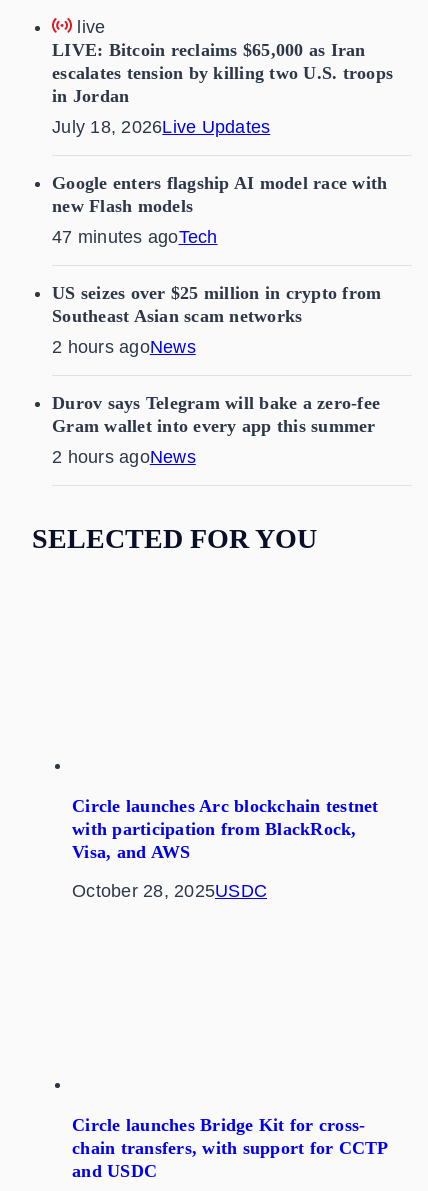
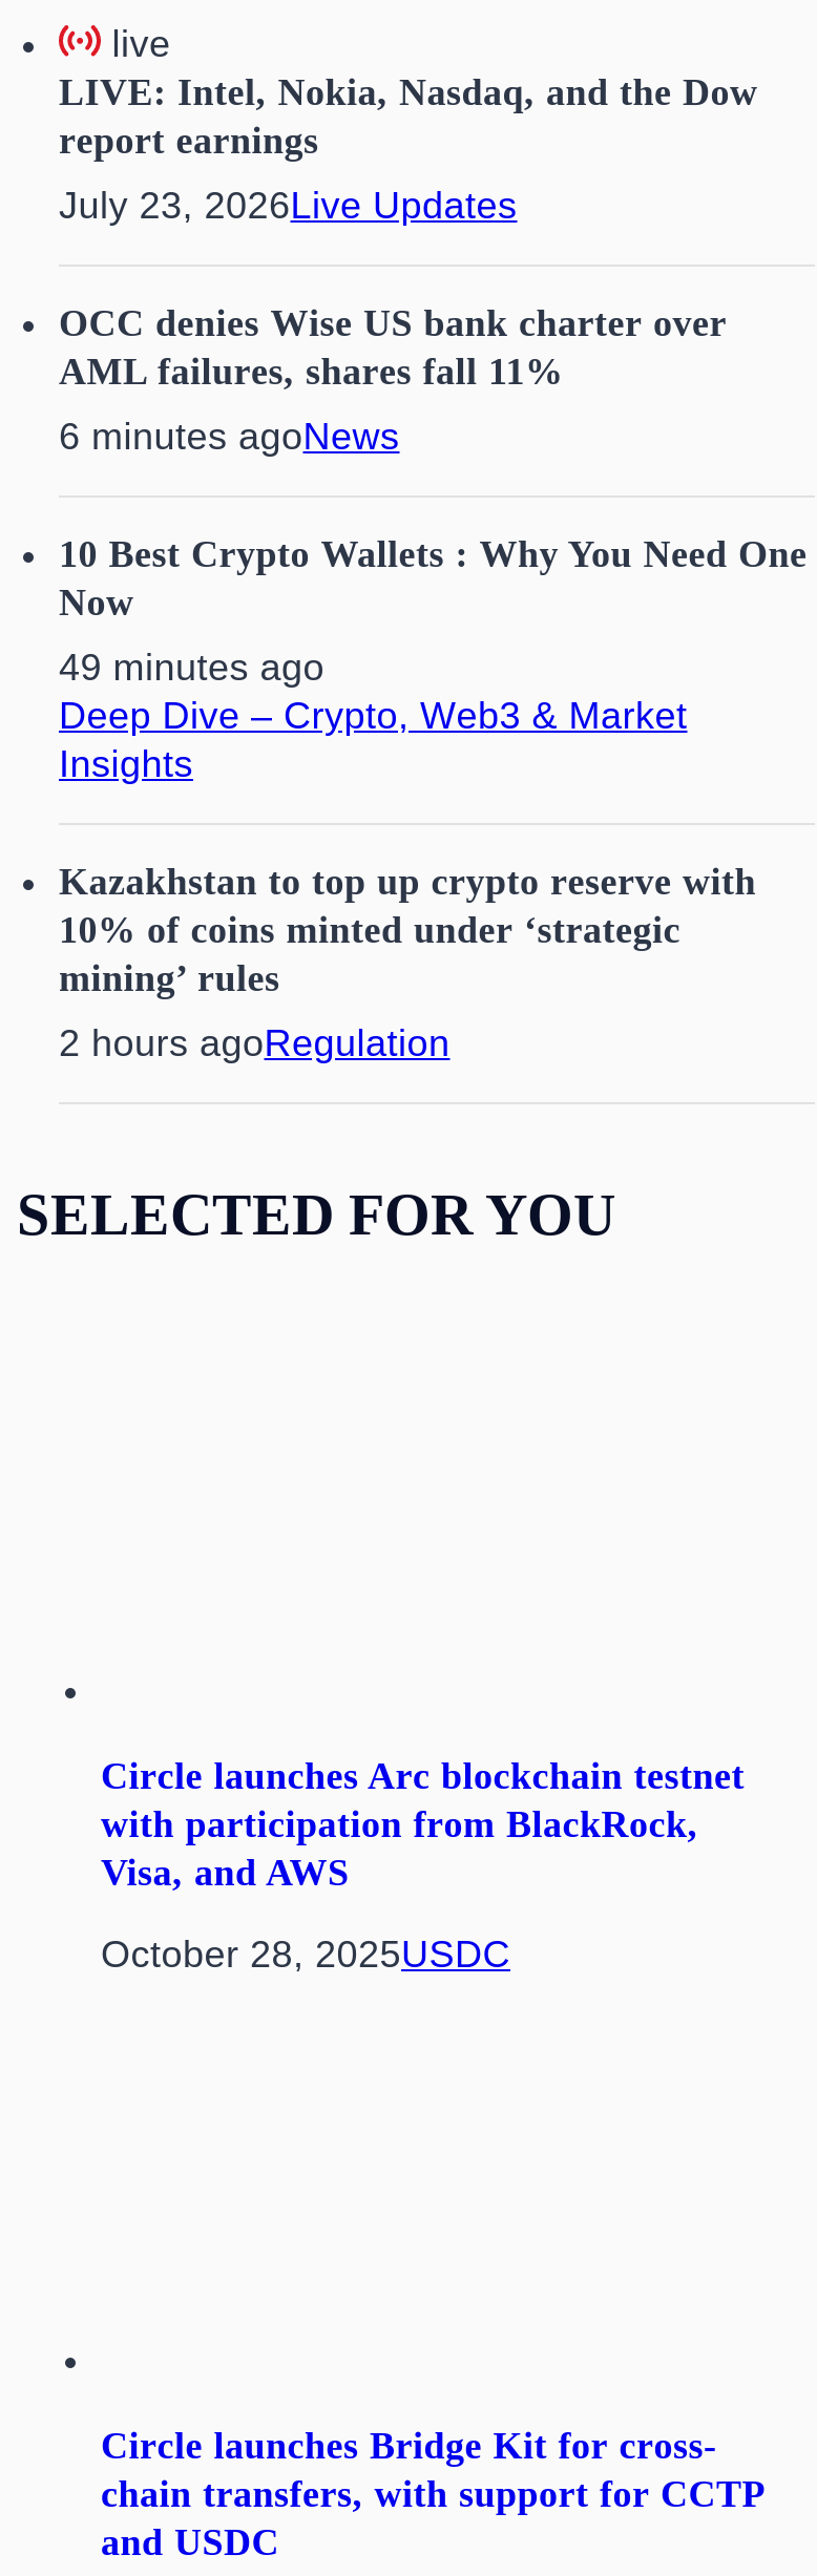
- LIVE: Bitcoin reclaims $65,000 as Iran
- escalates tension by killing two U.S. troops
- in Jordan
+ LIVE: Intel, Nokia, Nasdaq, and the Dow
+ report earnings

- July 18, 2026Live Updates
+ July 23, 2026Live Updates

- Google enters flagship AI model race with
- new Flash models
+ OCC denies Wise US bank charter over
+ AML failures, shares fall 11%

- 47 minutes agoTech
+ 6 minutes agoNews

- US seizes over $25 million in crypto from
- Southeast Asian scam networks
+ 10 Best Crypto Wallets : Why You Need One
+ Now

- 2 hours agoNews
+ 49 minutes ago
+ Deep Dive – Crypto, Web3 & Market
+ Insights

- Durov says Telegram will bake a zero-fee
- Gram wallet into every app this summer
+ Kazakhstan to top up crypto reserve with
+ 10% of coins minted under ‘strategic
+ mining’ rules

- 2 hours agoNews
+ 2 hours agoRegulation
